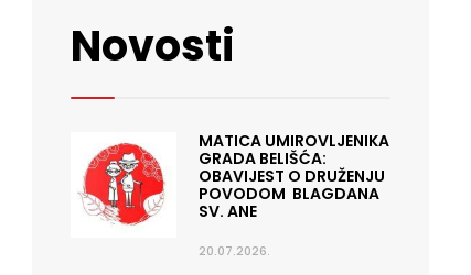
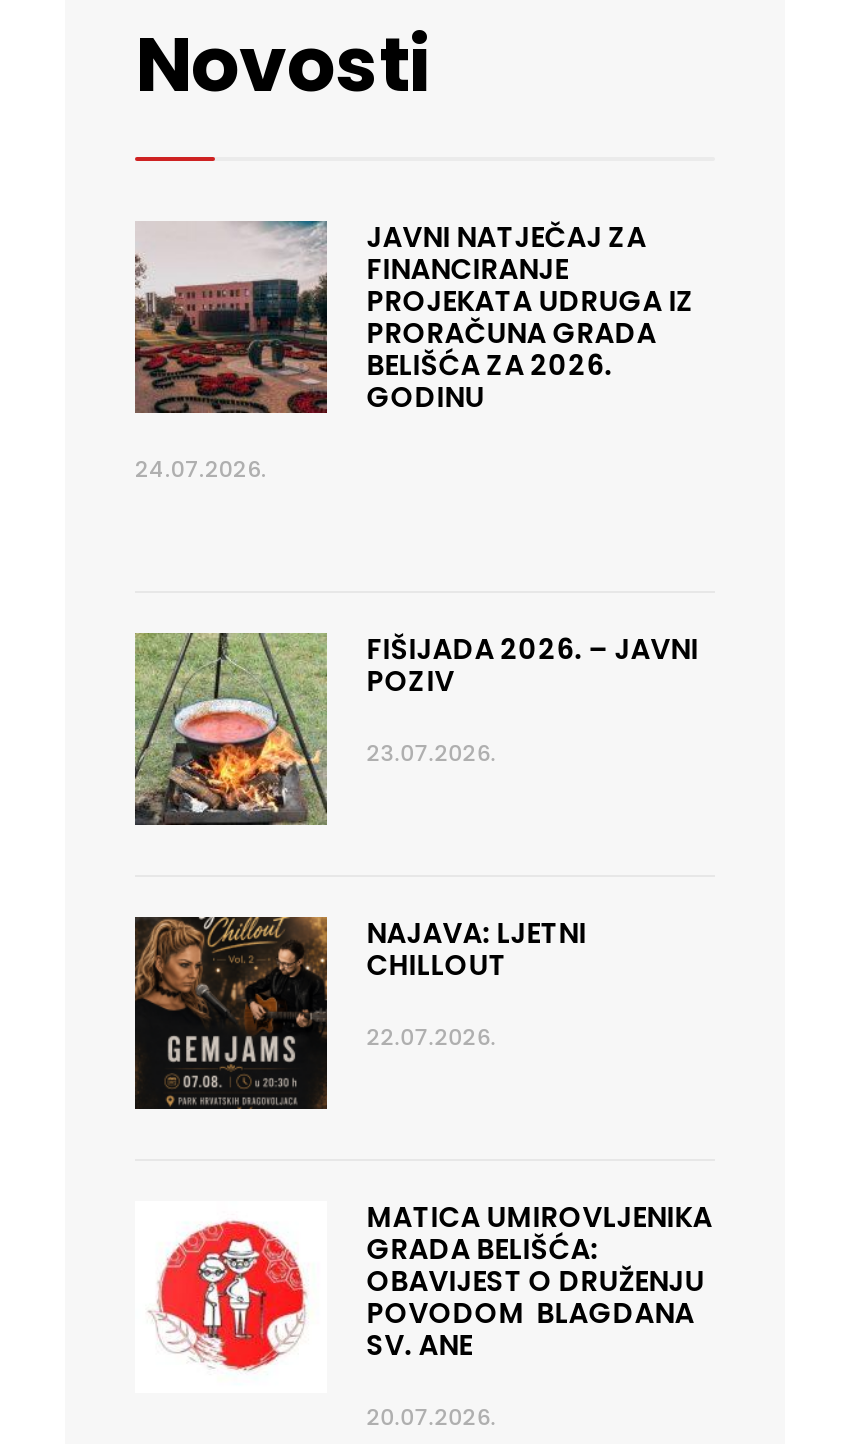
+ [image]
+ JAVNI NATJEČAJ ZA
+ FINANCIRANJE
+ PROJEKATA UDRUGA IZ
+ PRORAČUNA GRADA
+ BELIŠĆA ZA 2026.
+ GODINU
+ 24.07.2026.

+ [image]
+ FIŠIJADA 2026. – JAVNI
+ POZIV
+ 23.07.2026.

+ [image]
+ NAJAVA: LJETNI
+ CHILLOUT
+ 22.07.2026.
